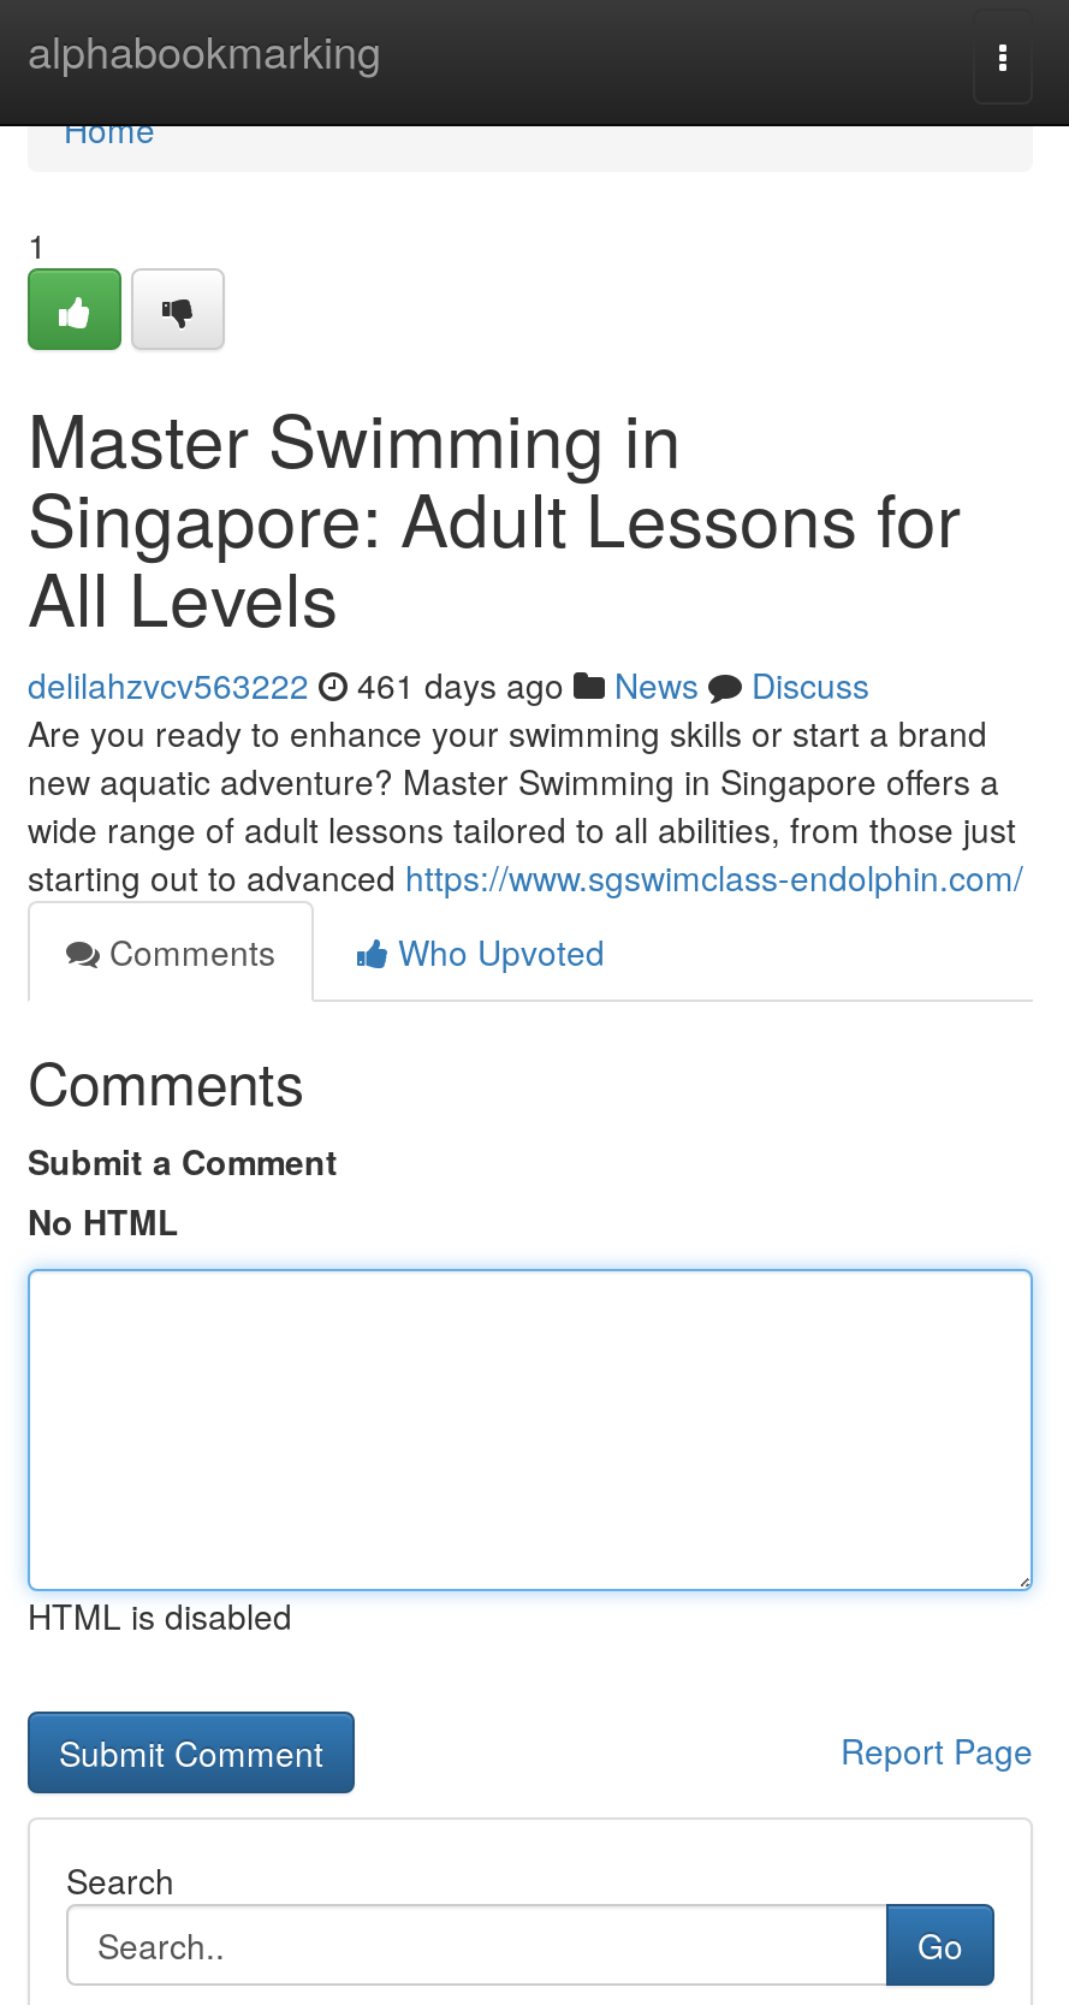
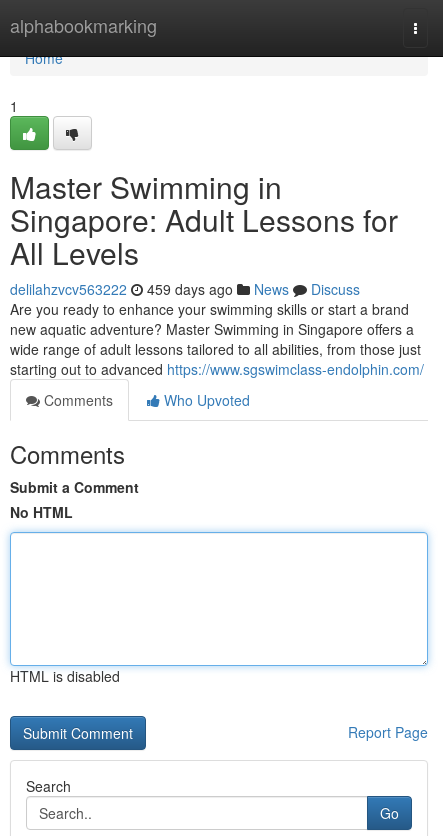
- delilahzvcv563222 461 days ago News Discuss
+ delilahzvcv563222 459 days ago News Discuss
